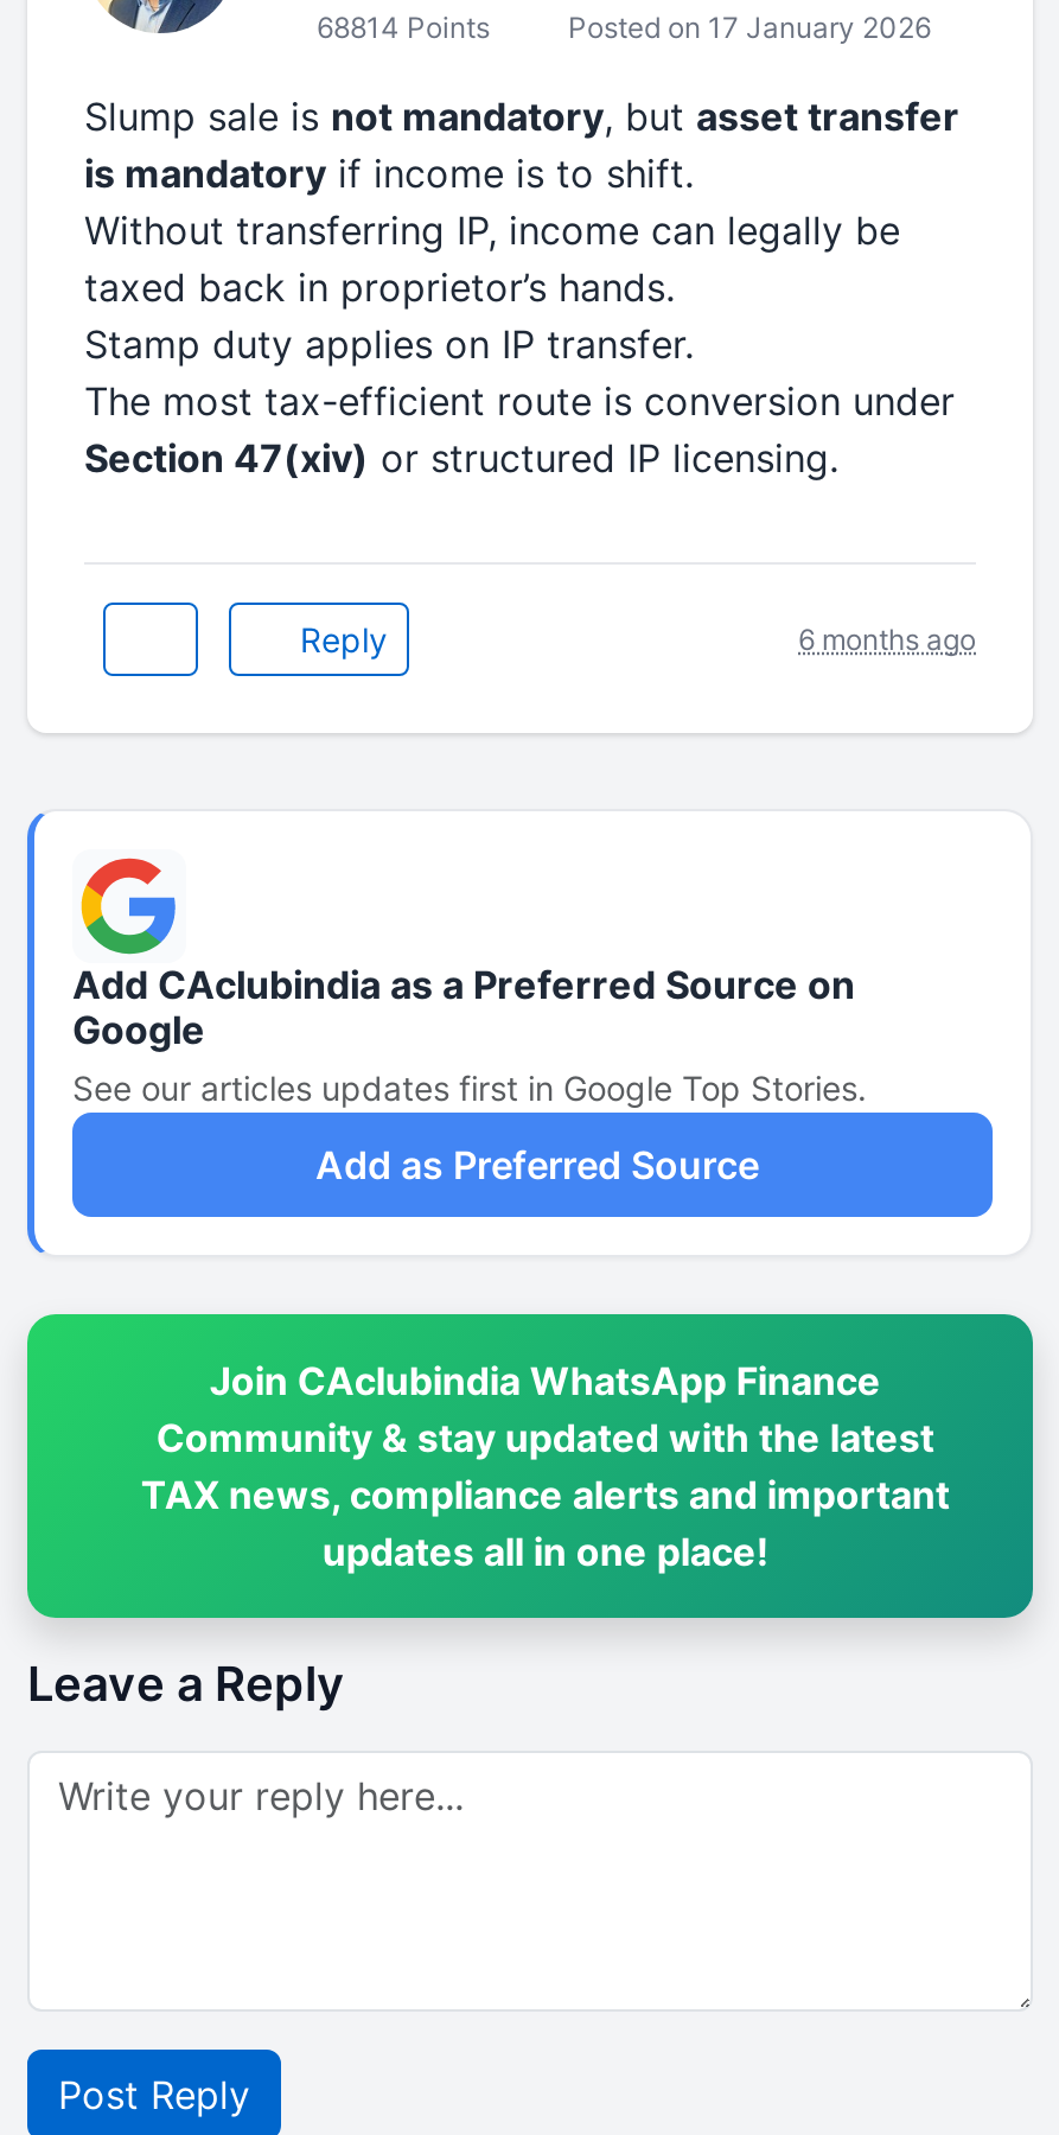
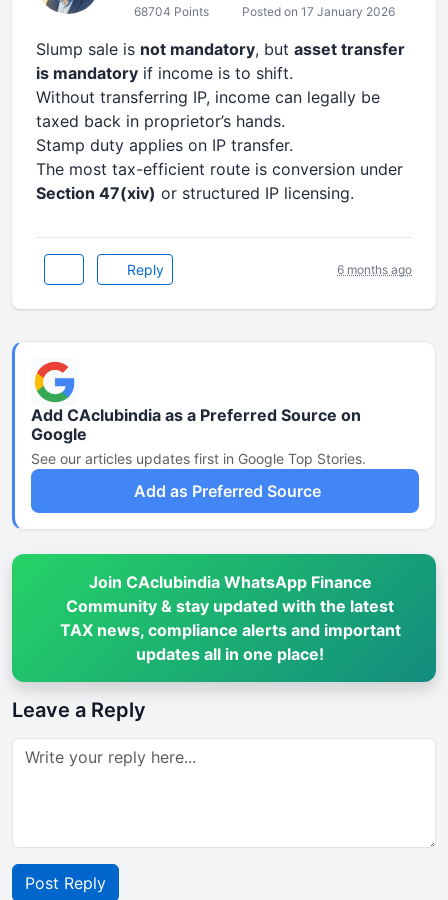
- 68814 Points Posted on 17 January 2026
+ 68704 Points Posted on 17 January 2026
